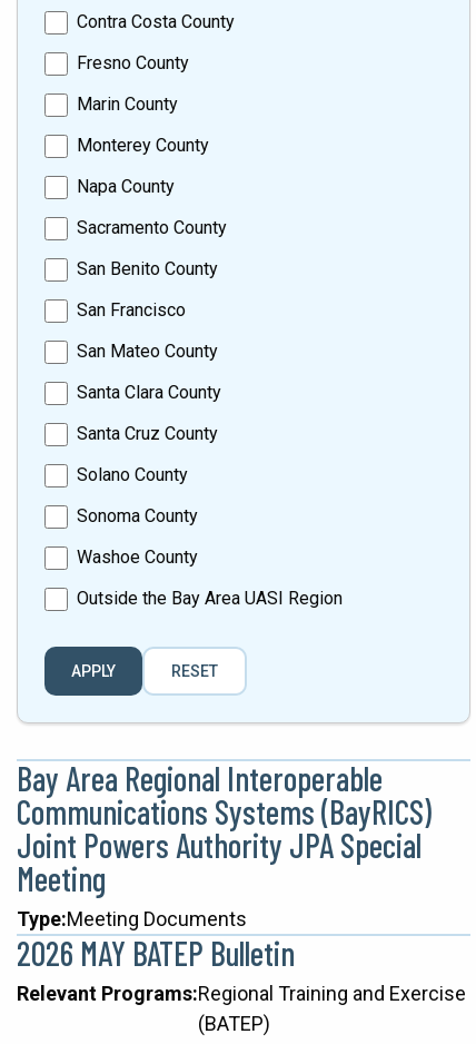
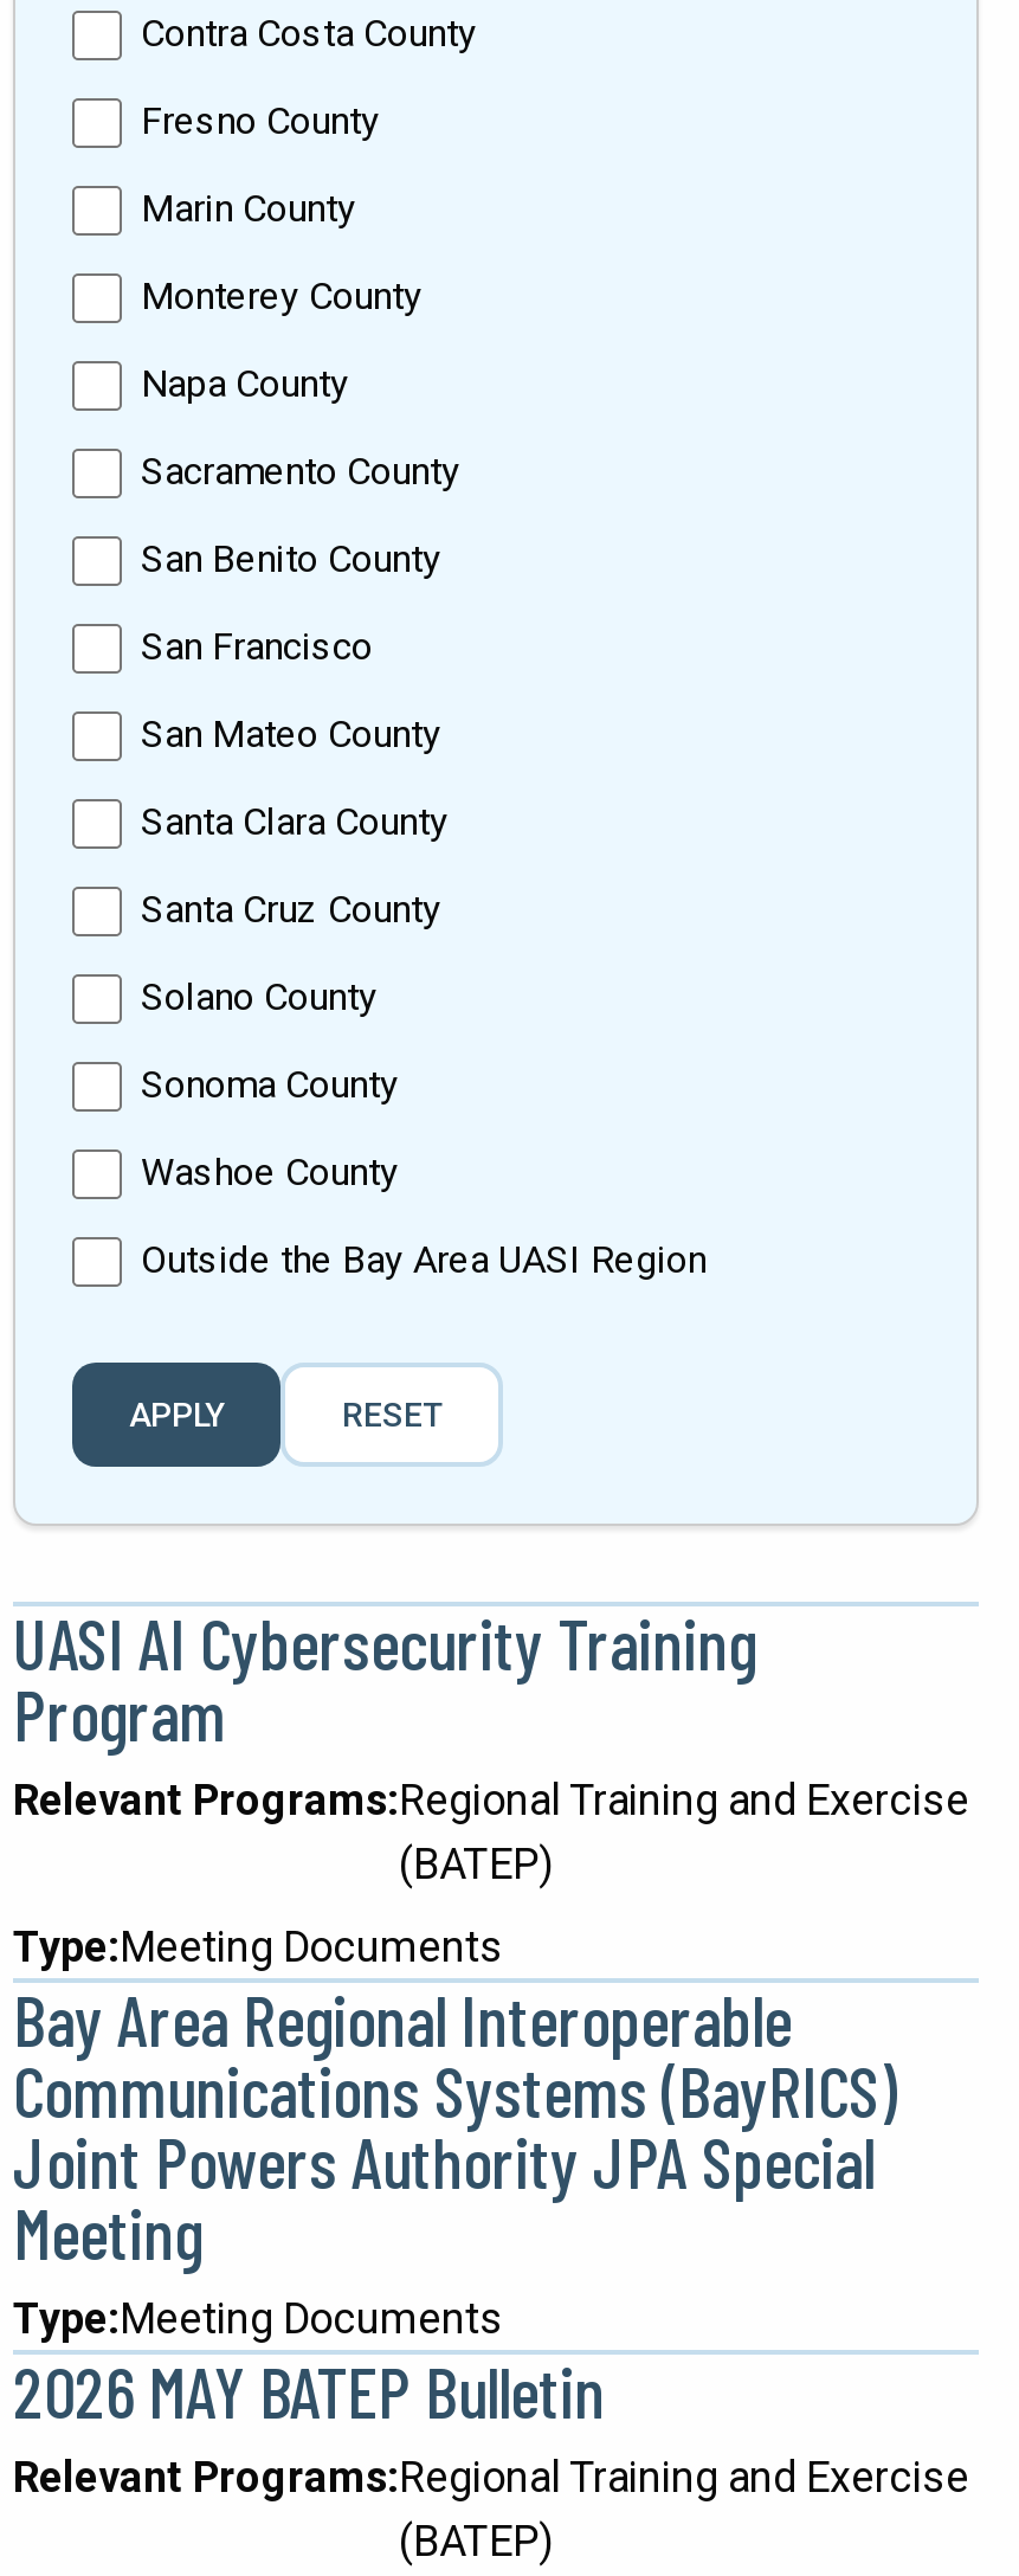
+ UASI AI Cybersecurity Training
+ Program
+ Relevant Programs Regional Training and Exercise
+ (BATEP)
+ Type Meeting Documents
